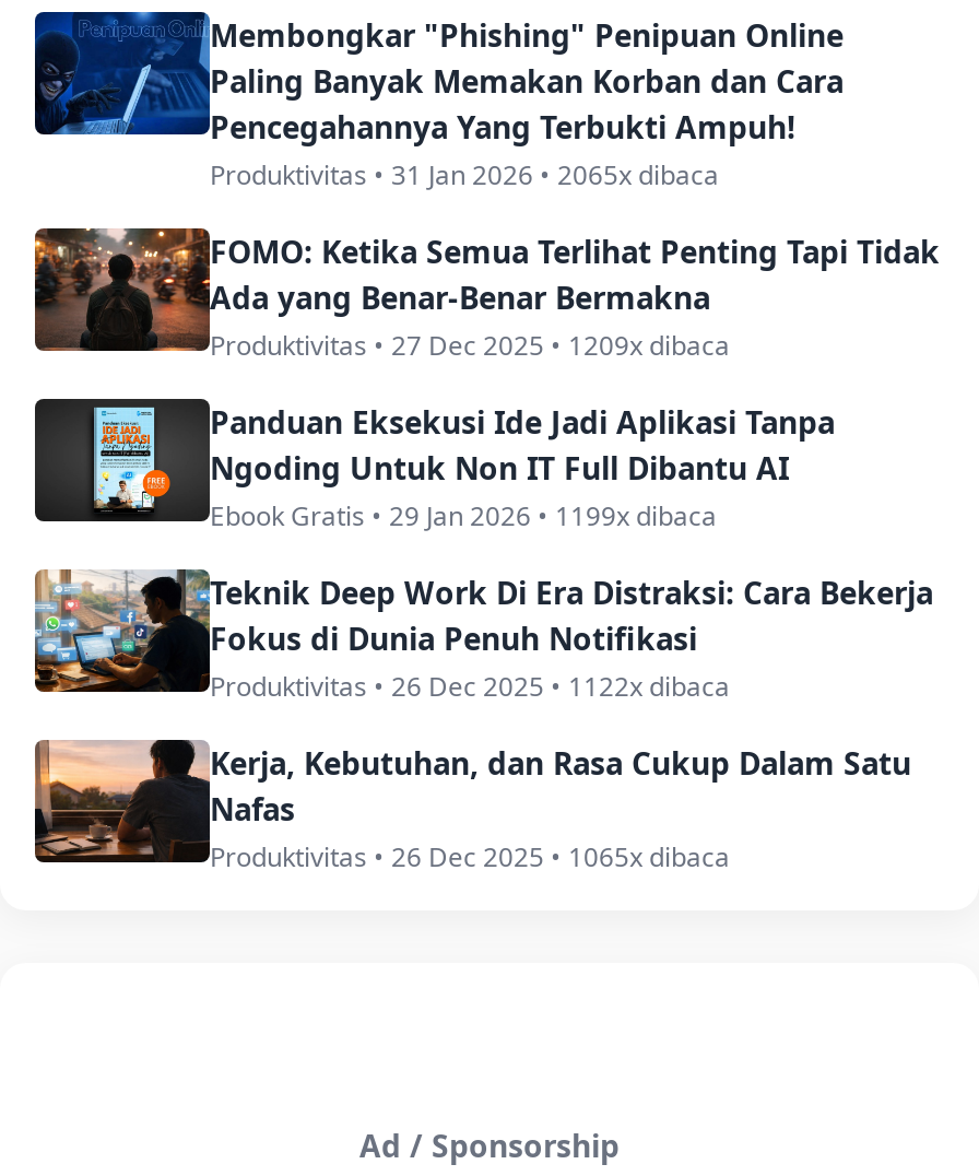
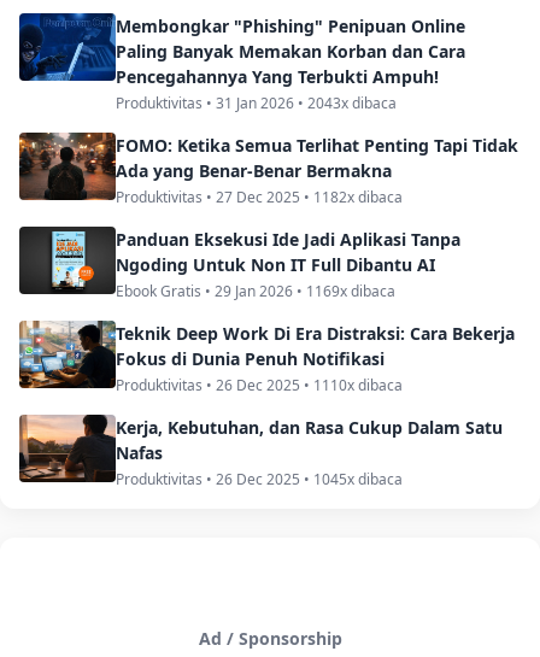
- Produktivitas • 31 Jan 2026 • 2065x dibaca
+ Produktivitas • 31 Jan 2026 • 2043x dibaca

- Produktivitas • 27 Dec 2025 • 1209x dibaca
+ Produktivitas • 27 Dec 2025 • 1182x dibaca

- Ebook Gratis • 29 Jan 2026 • 1199x dibaca
+ Ebook Gratis • 29 Jan 2026 • 1169x dibaca

- Produktivitas • 26 Dec 2025 • 1122x dibaca
+ Produktivitas • 26 Dec 2025 • 1110x dibaca

- Produktivitas • 26 Dec 2025 • 1065x dibaca
+ Produktivitas • 26 Dec 2025 • 1045x dibaca
